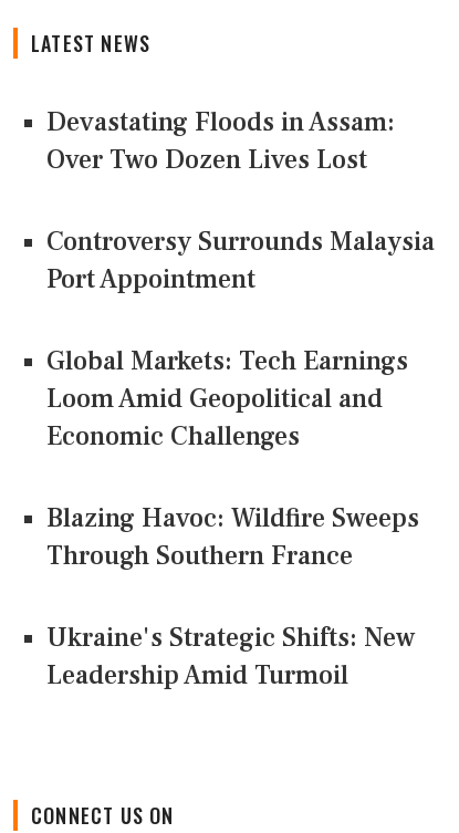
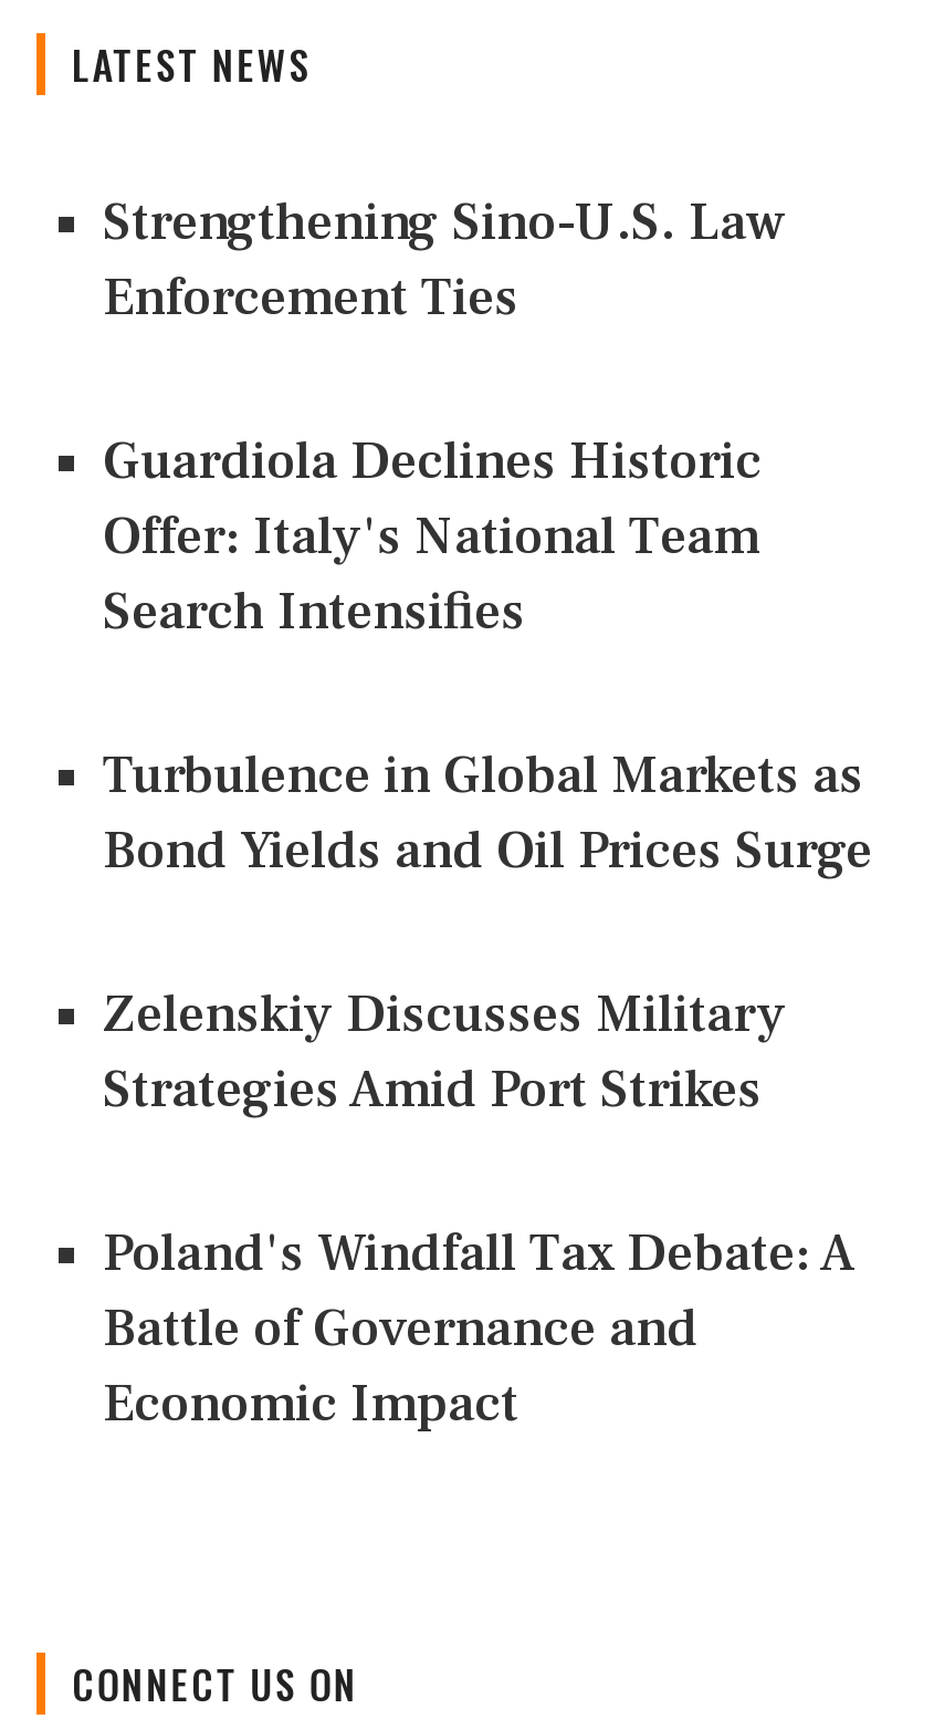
- Devastating Floods in Assam:
- Over Two Dozen Lives Lost
+ Strengthening Sino-U.S. Law
+ Enforcement Ties

- Controversy Surrounds Malaysia
- Port Appointment
+ Guardiola Declines Historic
+ Offer: Italy's National Team
+ Search Intensifies

- Global Markets: Tech Earnings
- Loom Amid Geopolitical and
- Economic Challenges
+ Turbulence in Global Markets as
+ Bond Yields and Oil Prices Surge

- Blazing Havoc: Wildfire Sweeps
- Through Southern France
+ Zelenskiy Discusses Military
+ Strategies Amid Port Strikes

- Ukraine's Strategic Shifts: New
- Leadership Amid Turmoil
+ Poland's Windfall Tax Debate: A
+ Battle of Governance and
+ Economic Impact
